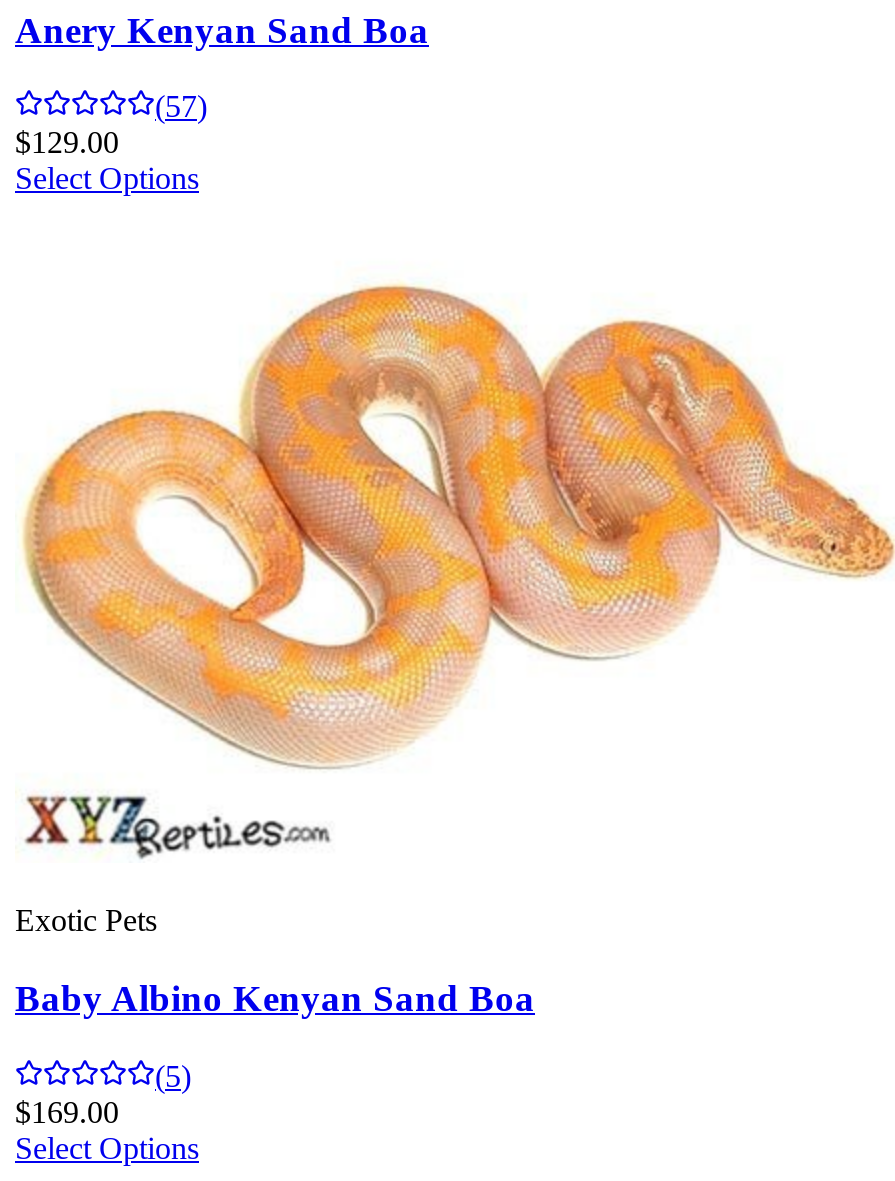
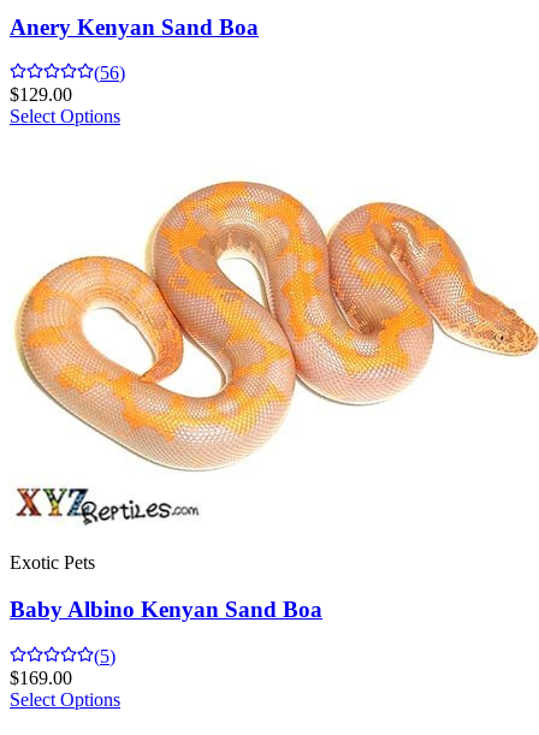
- (57)
+ (56)
